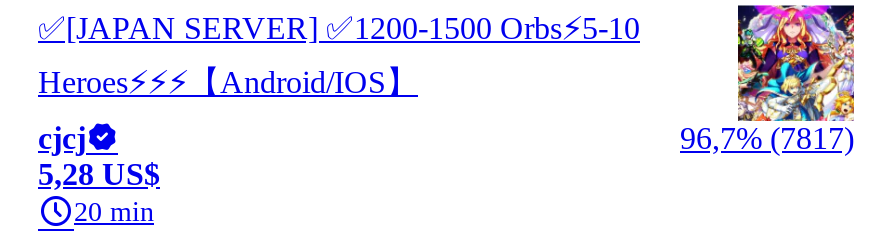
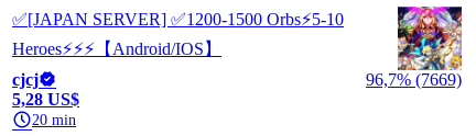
- 96,7% (7817)
+ 96,7% (7669)
